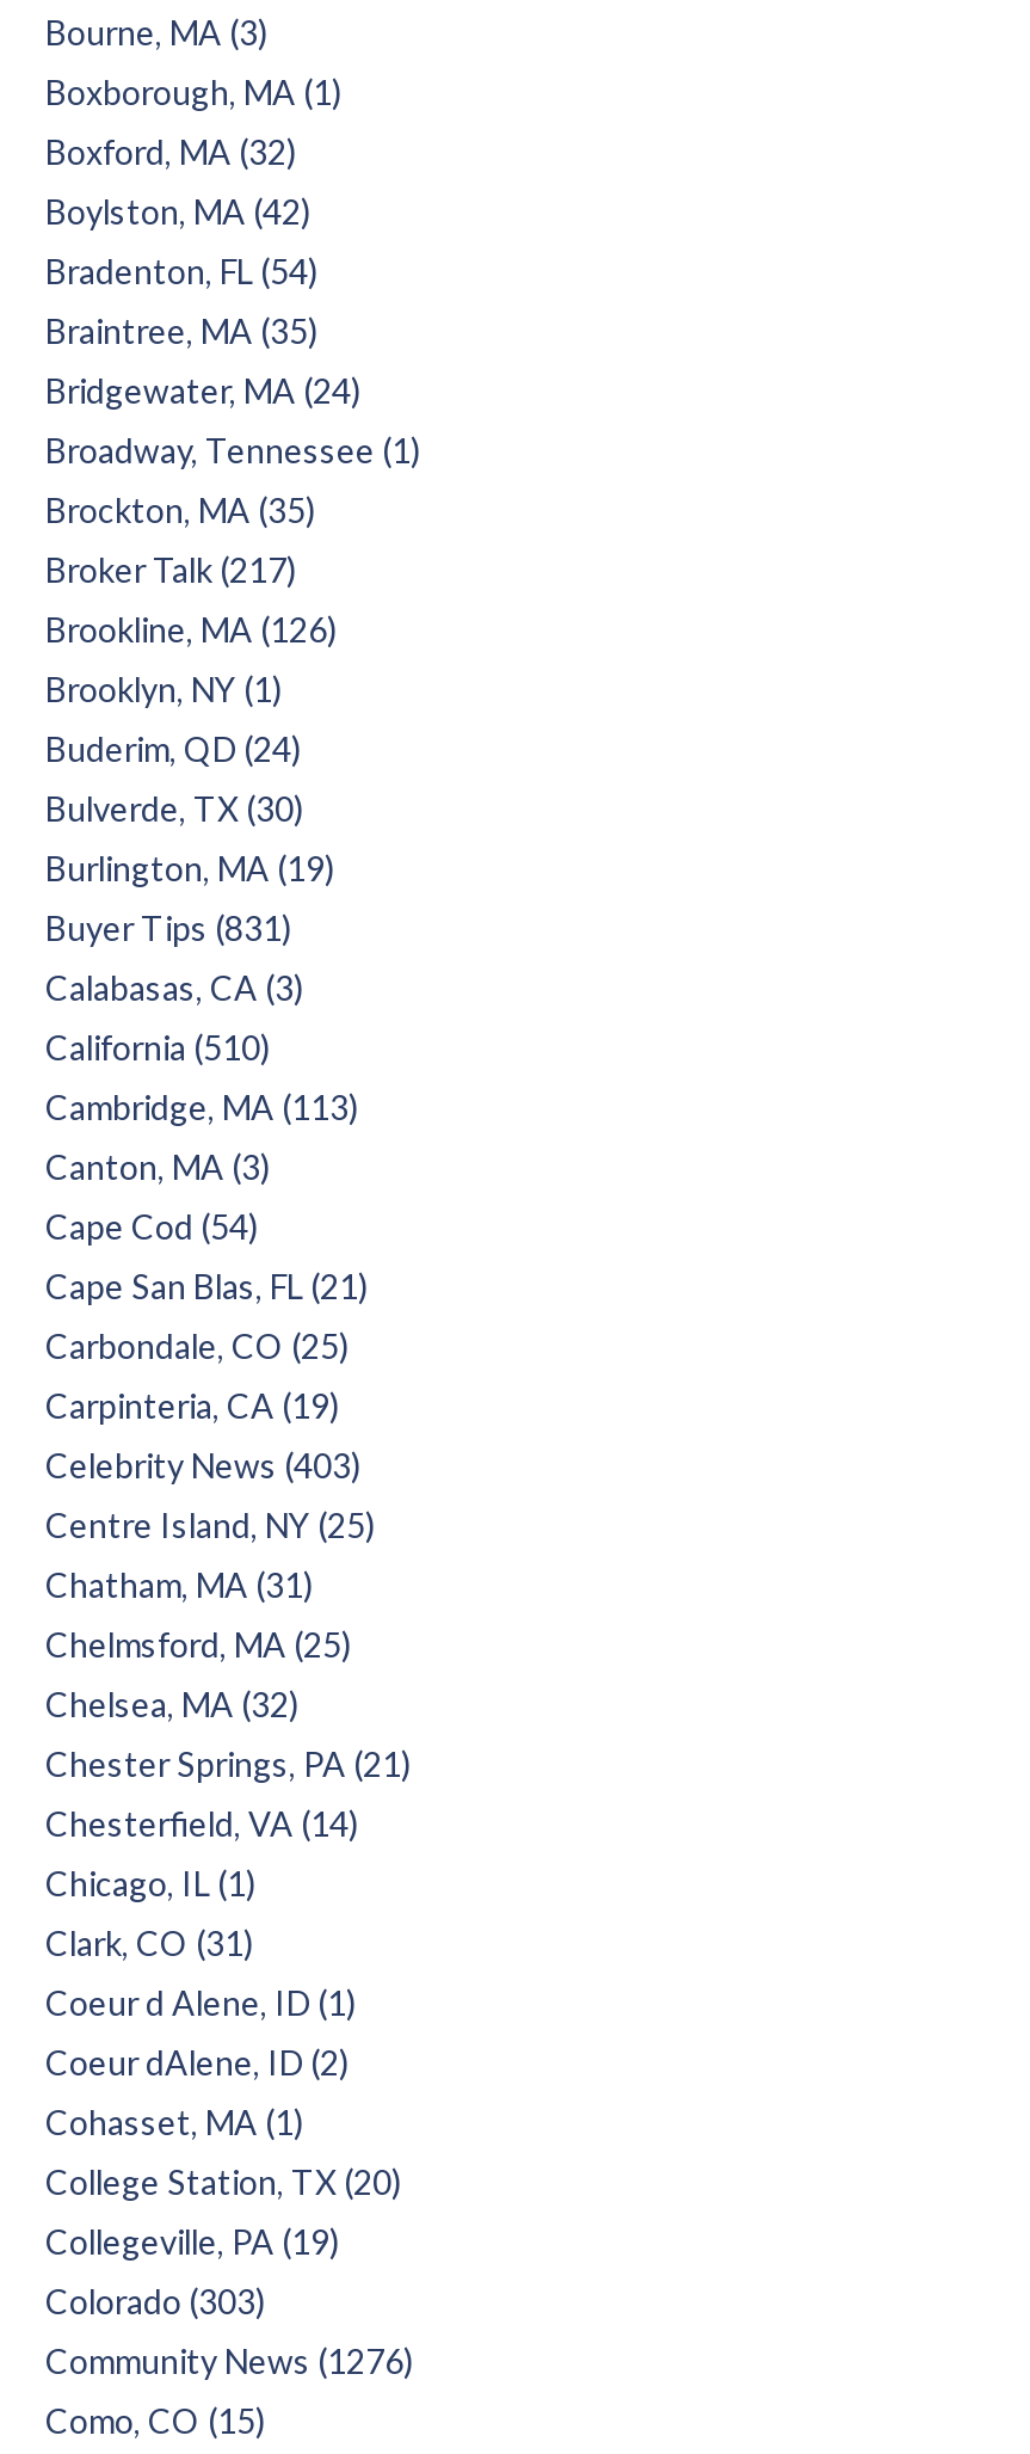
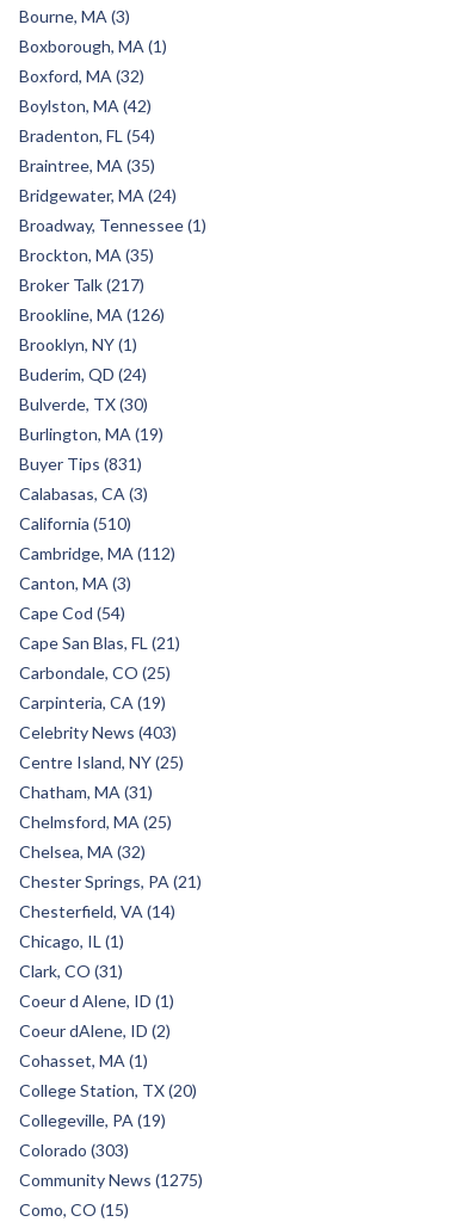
- Cambridge, MA (113)
+ Cambridge, MA (112)

- Community News (1276)
+ Community News (1275)
